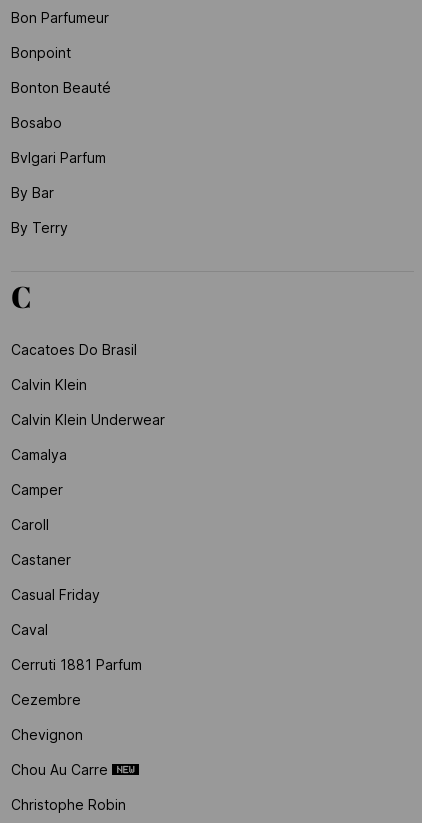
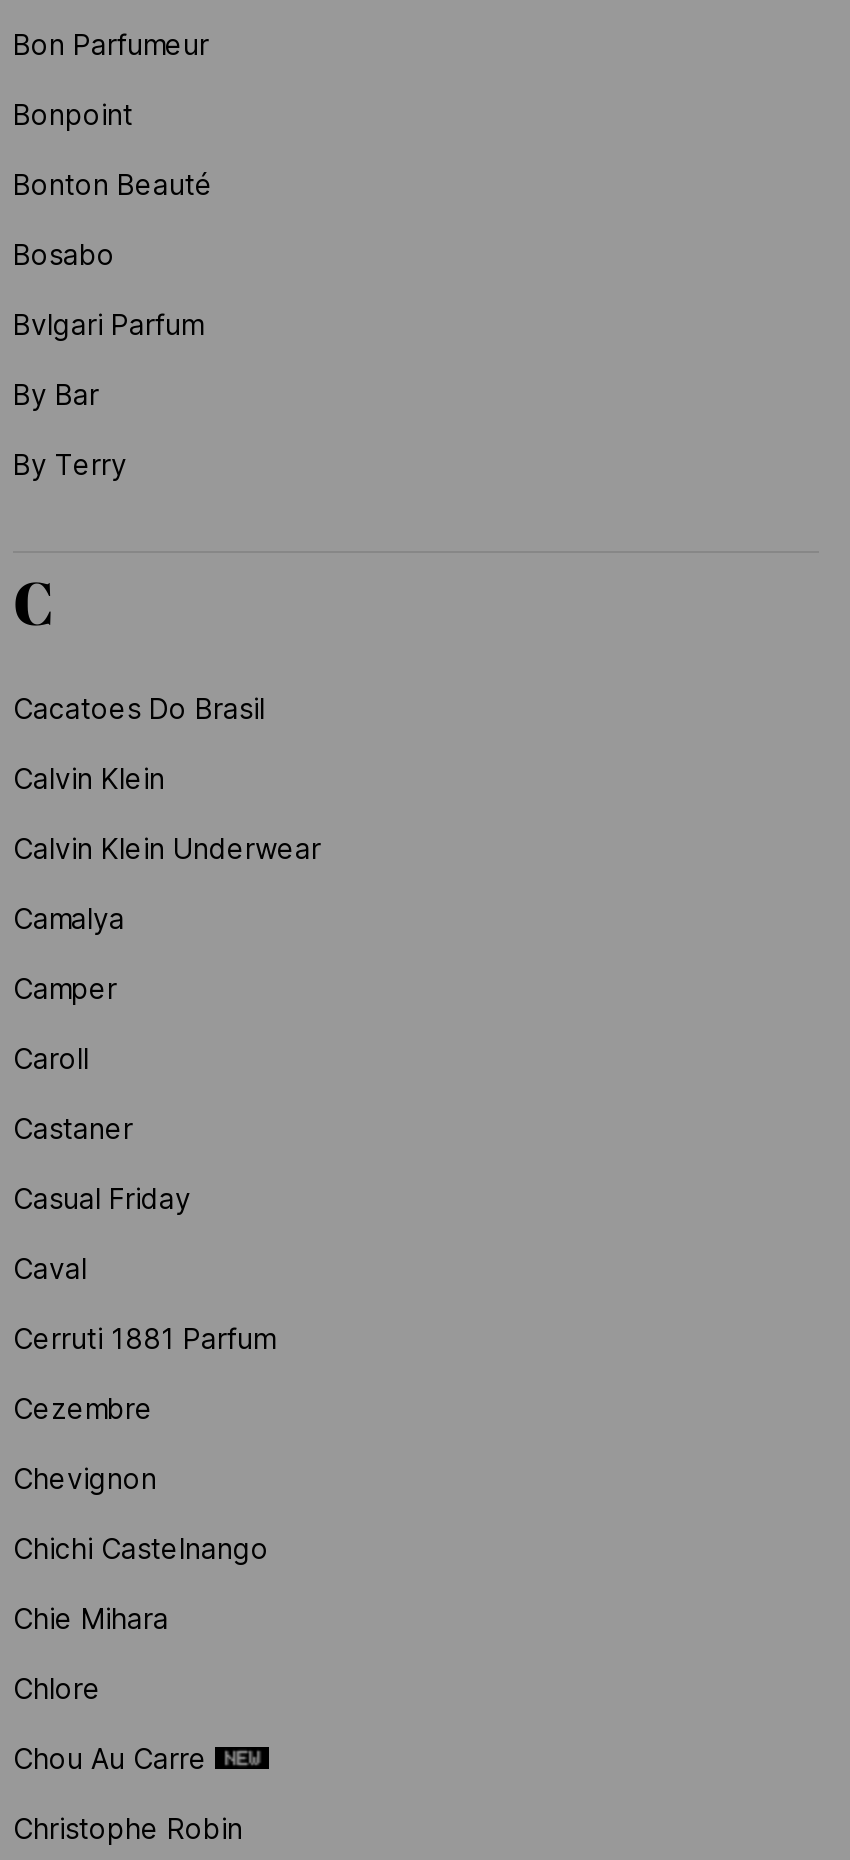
+ Chichi Castelnango
+ Chie Mihara
+ Chlore
